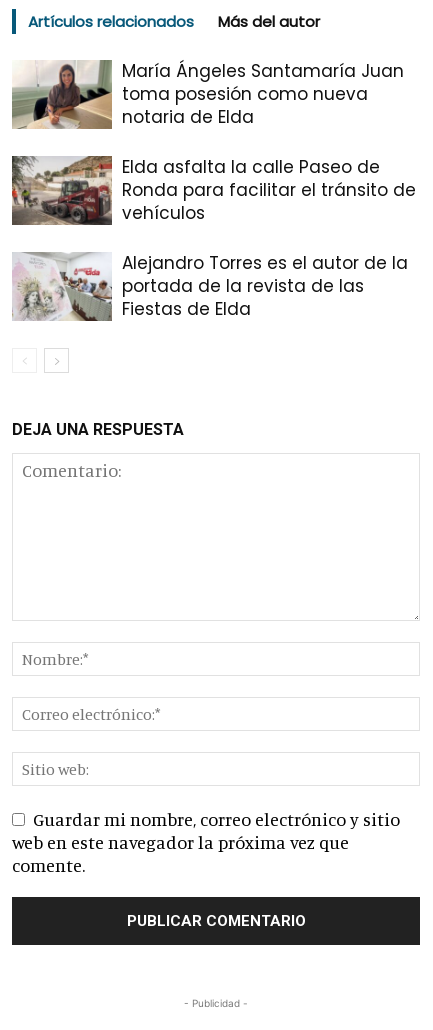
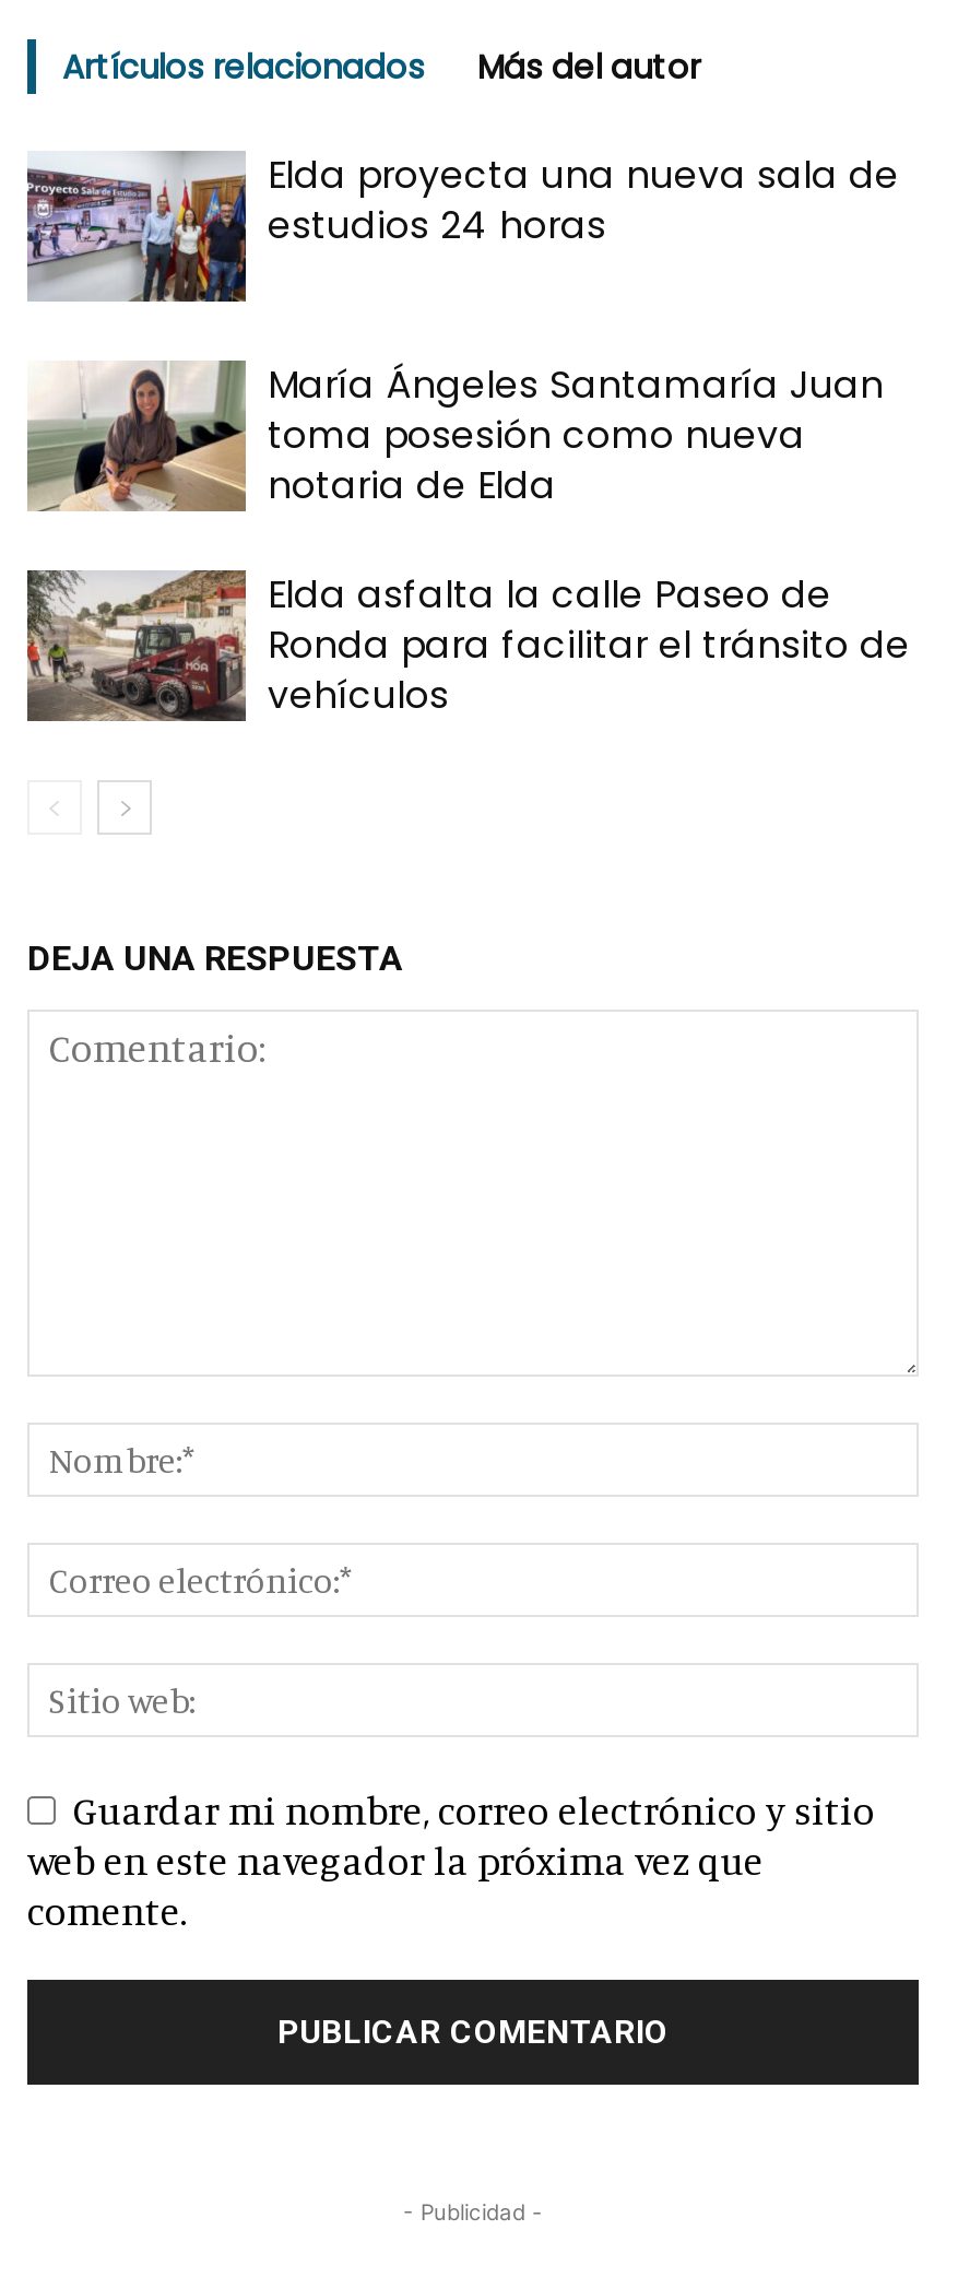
+ [image]
+ Elda proyecta una nueva sala de
+ estudios 24 horas

moved down: [image] | María Ángeles Santamaría Juan | toma posesión como nueva | notaria de Elda | Elda asfalta la calle Paseo de | Ronda para facilitar el tránsito de | vehículos

- [image]
- Alejandro Torres es el autor de la
- portada de la revista de las
- Fiestas de Elda
